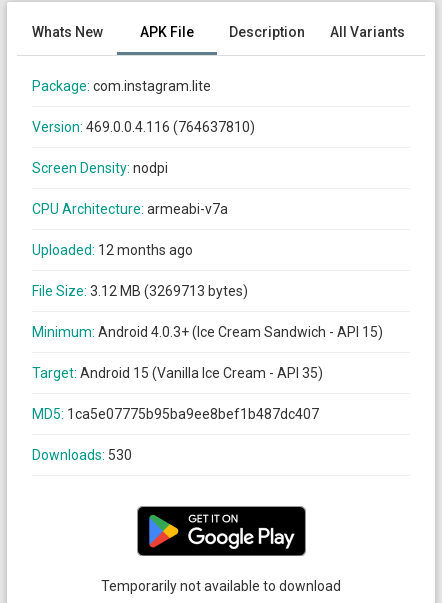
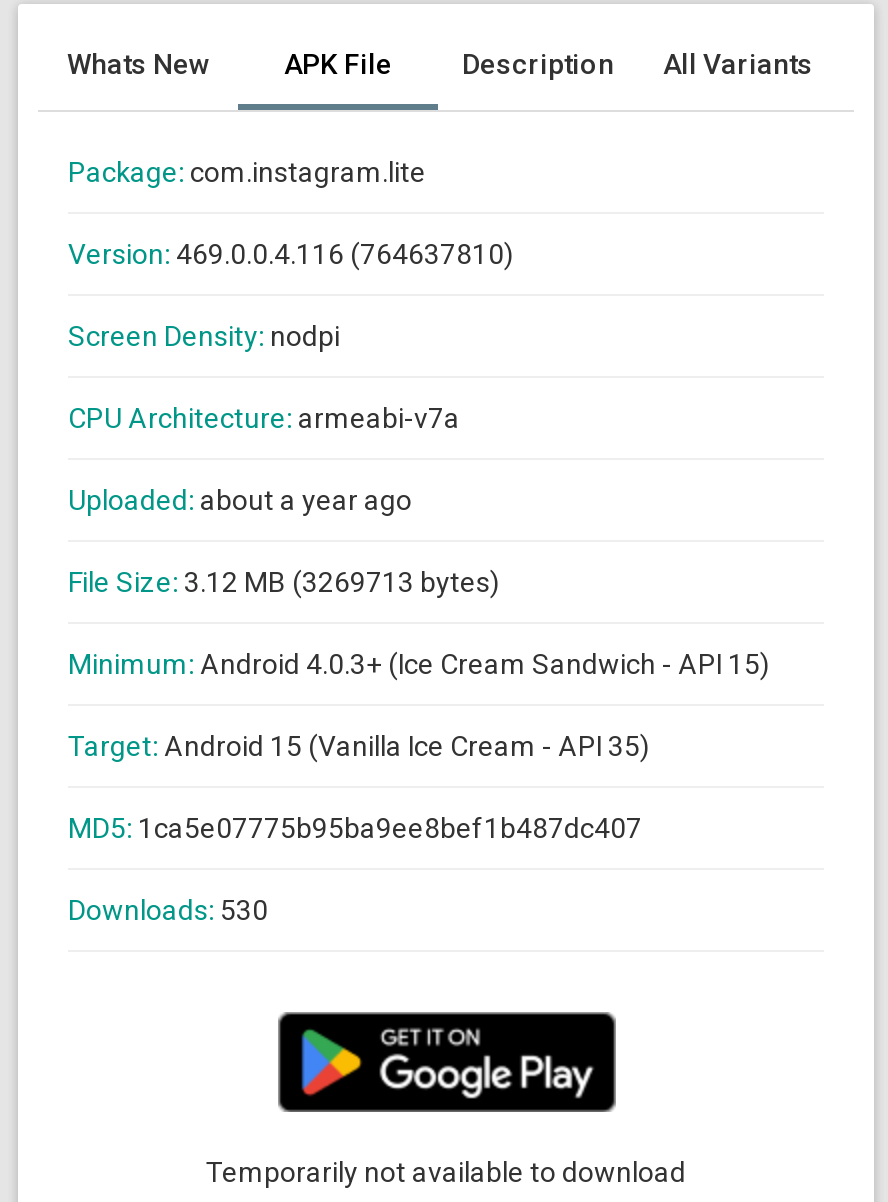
- Uploaded: 12 months ago
+ Uploaded: about a year ago
